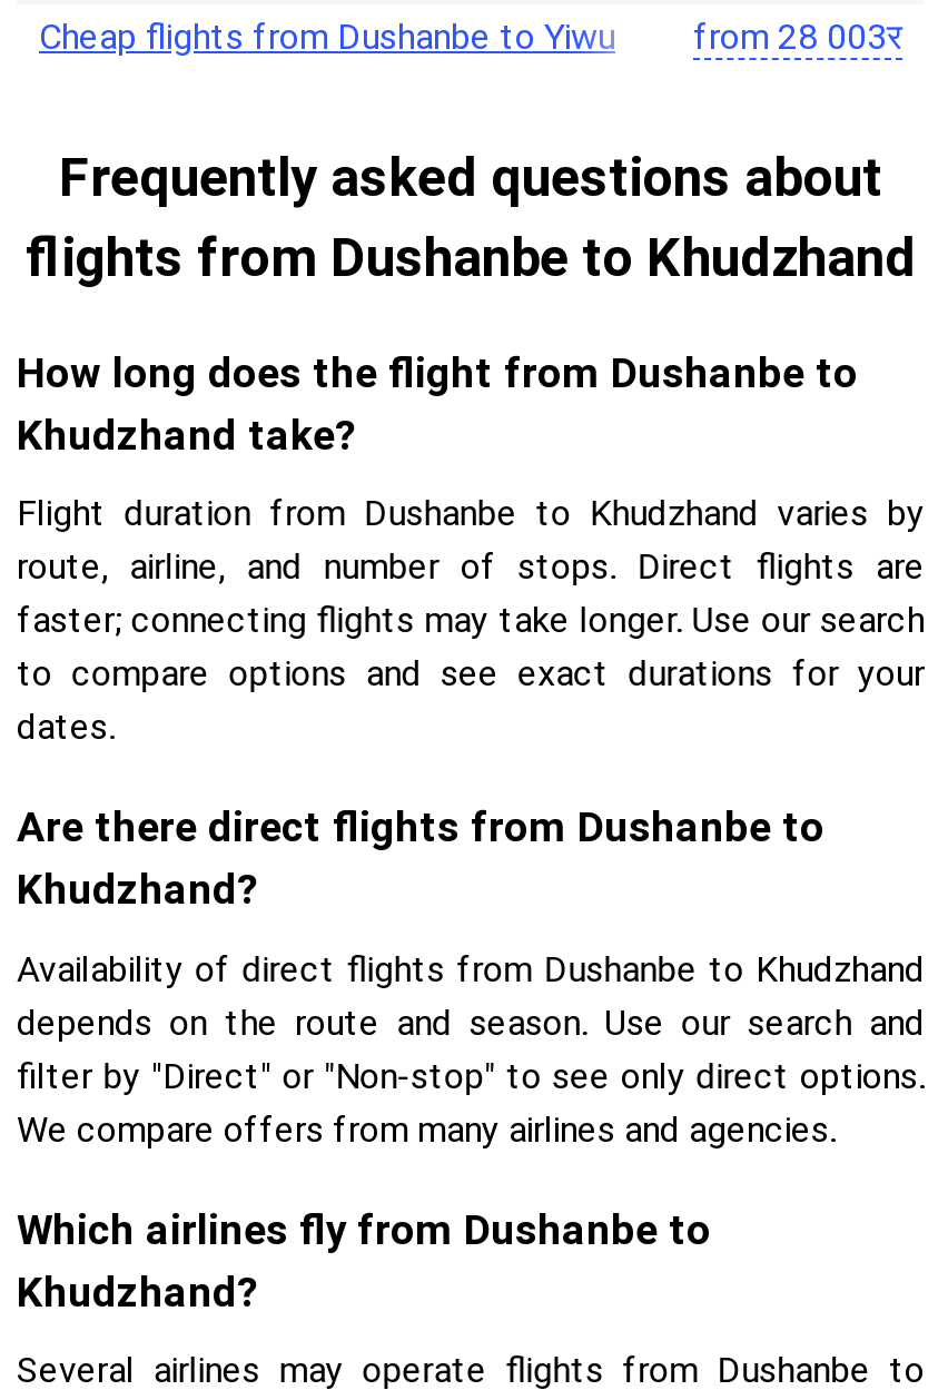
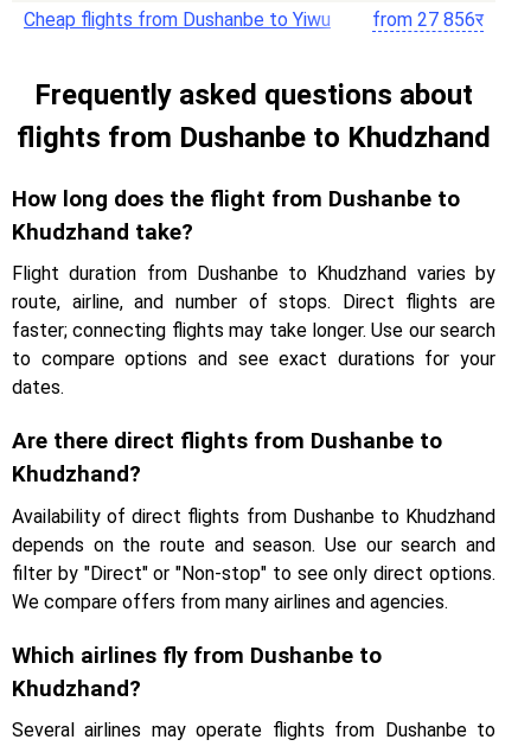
- Cheap flights from Dushanbe to Yiwu from 28 003र
+ Cheap flights from Dushanbe to Yiwu from 27 856र
